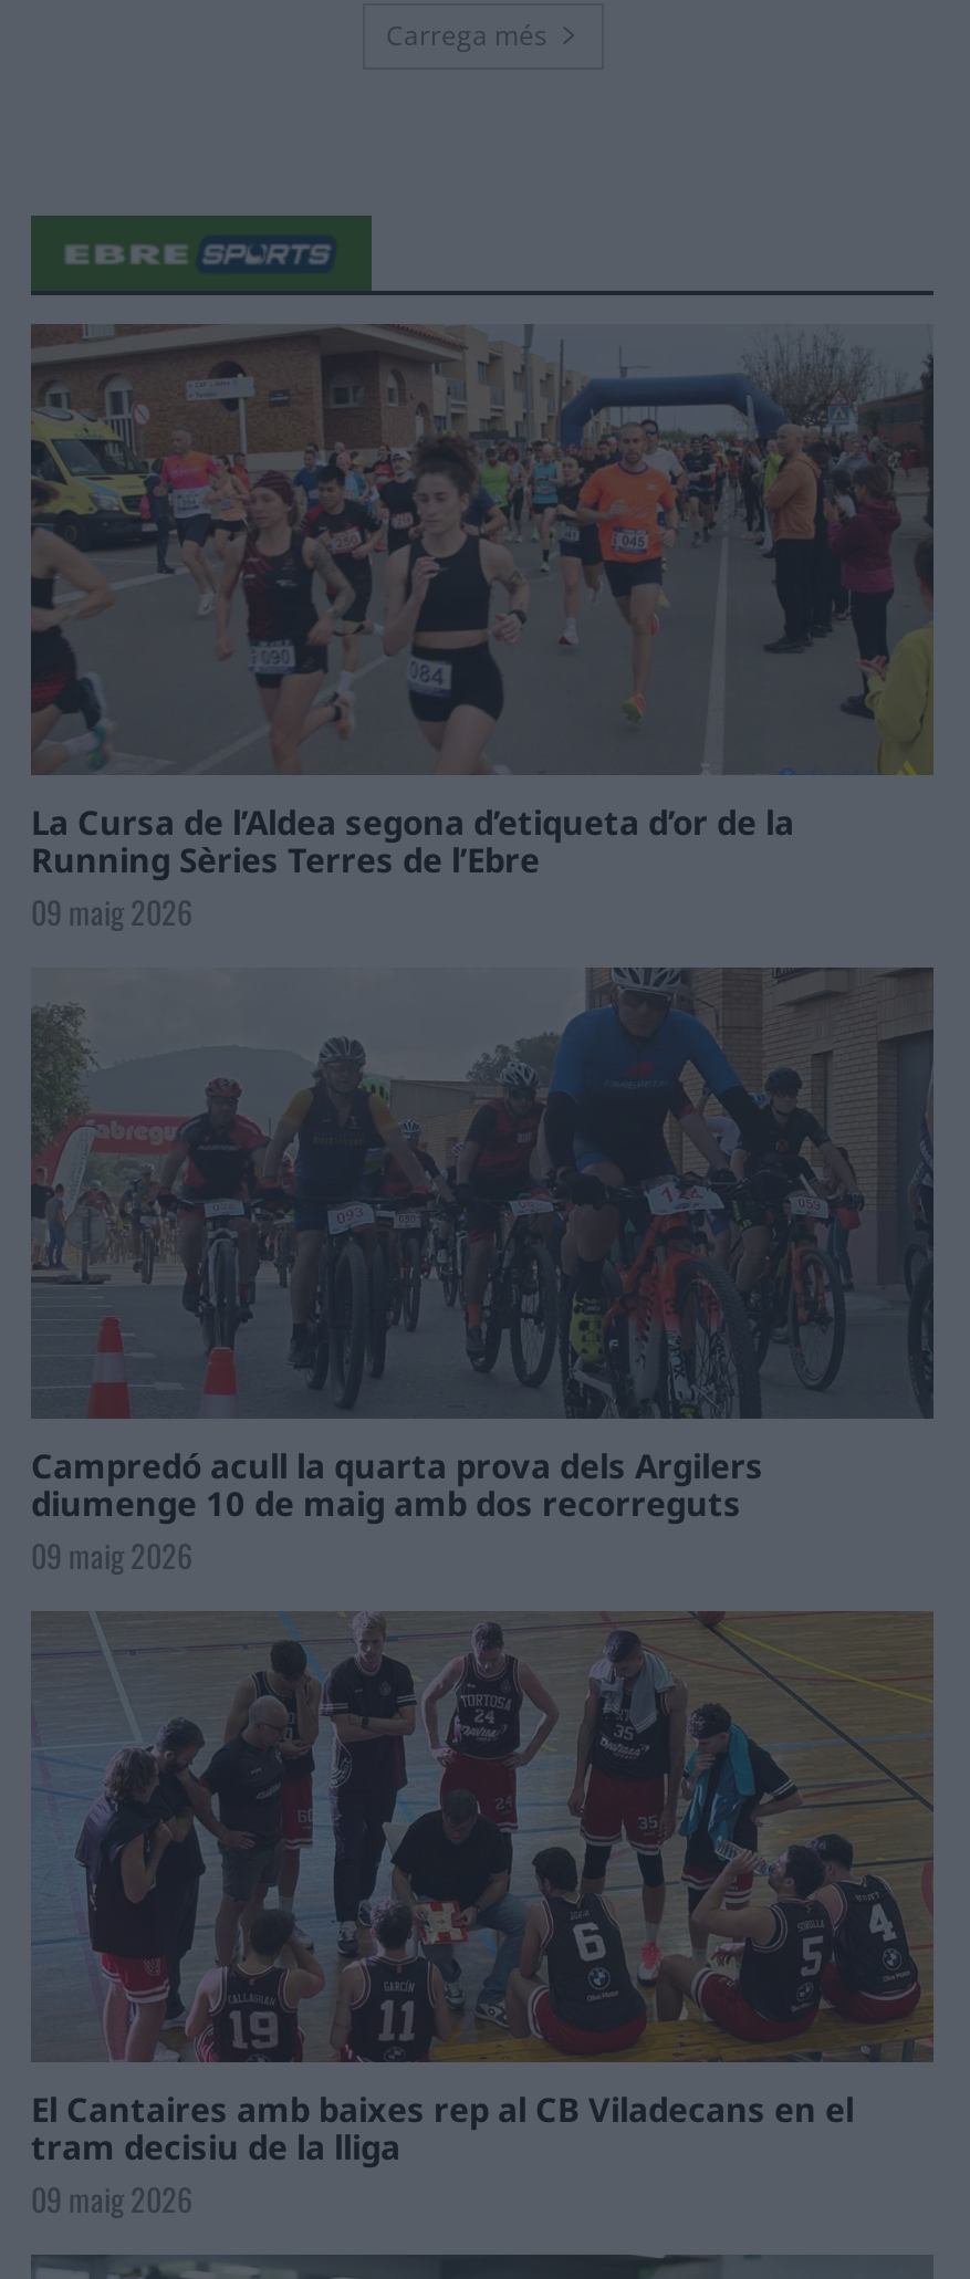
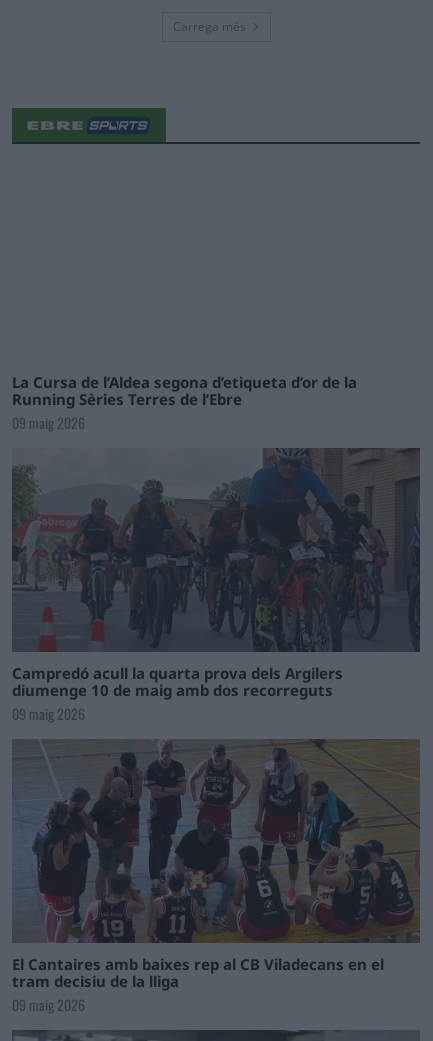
- [image]
